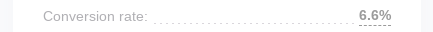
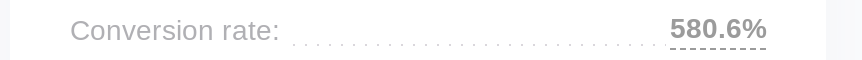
- 6.6%
+ 580.6%
